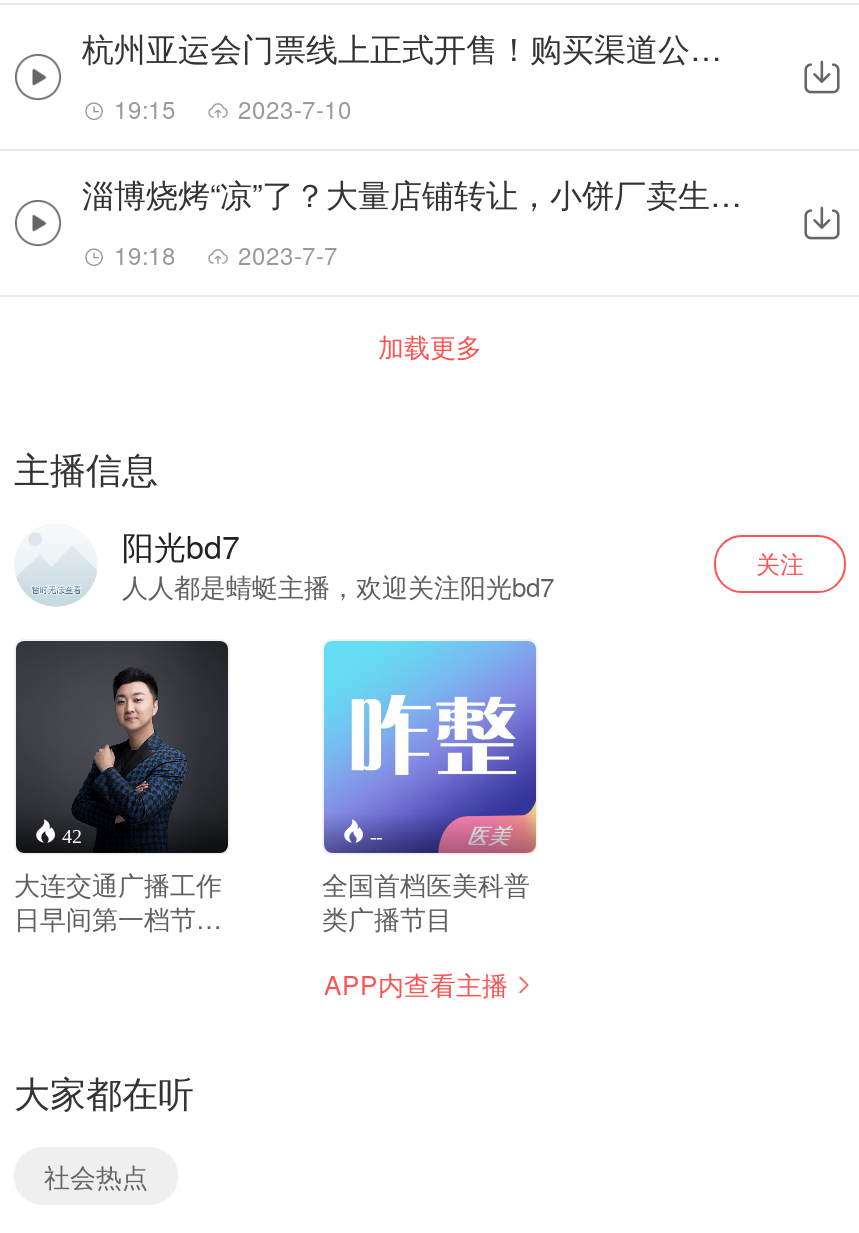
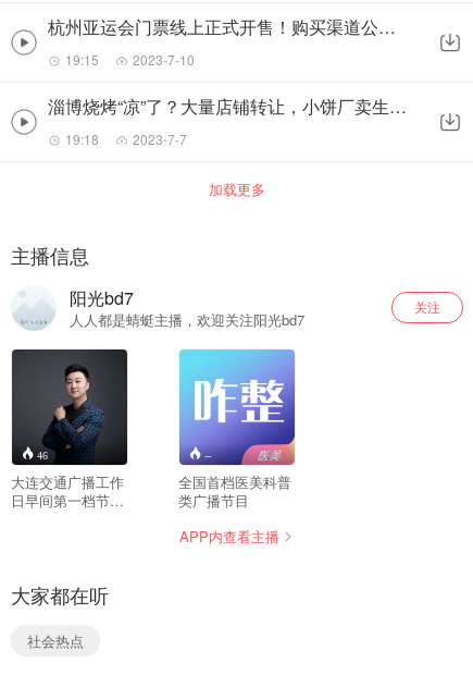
- 42
+ 46
